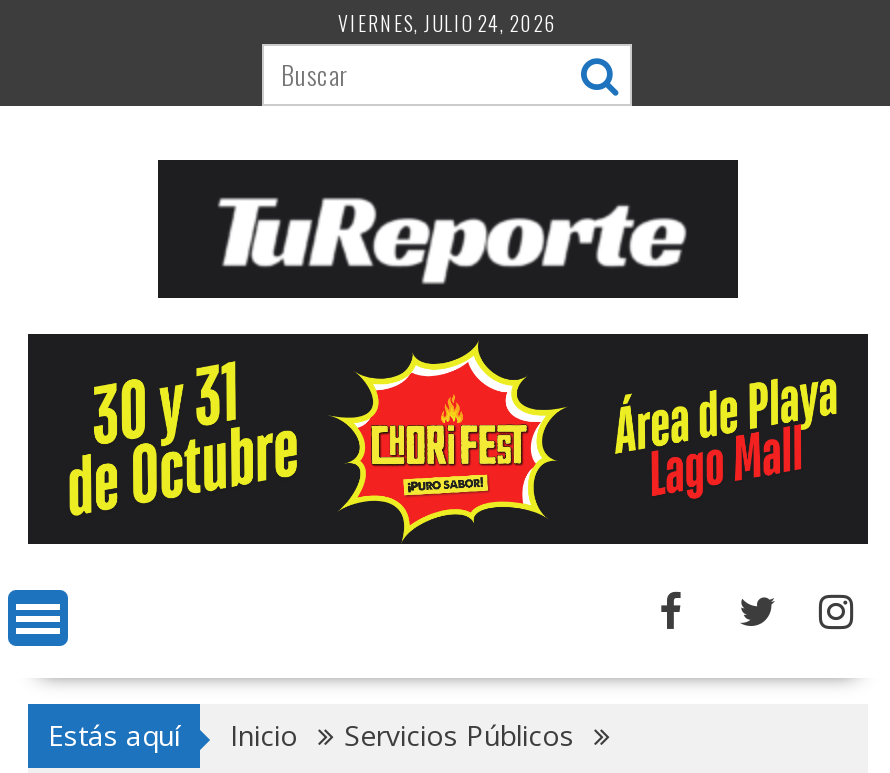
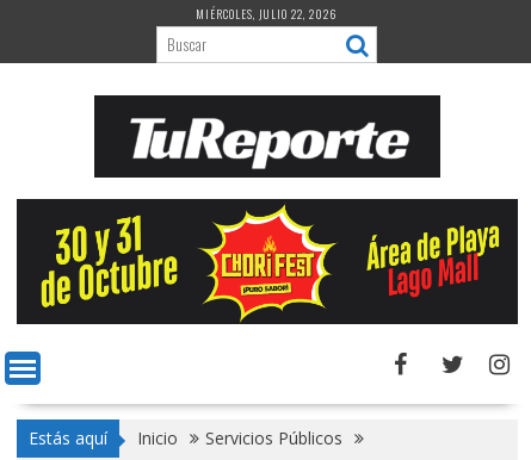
- VIERNES, JULIO 24, 2026
+ MIÉRCOLES, JULIO 22, 2026
